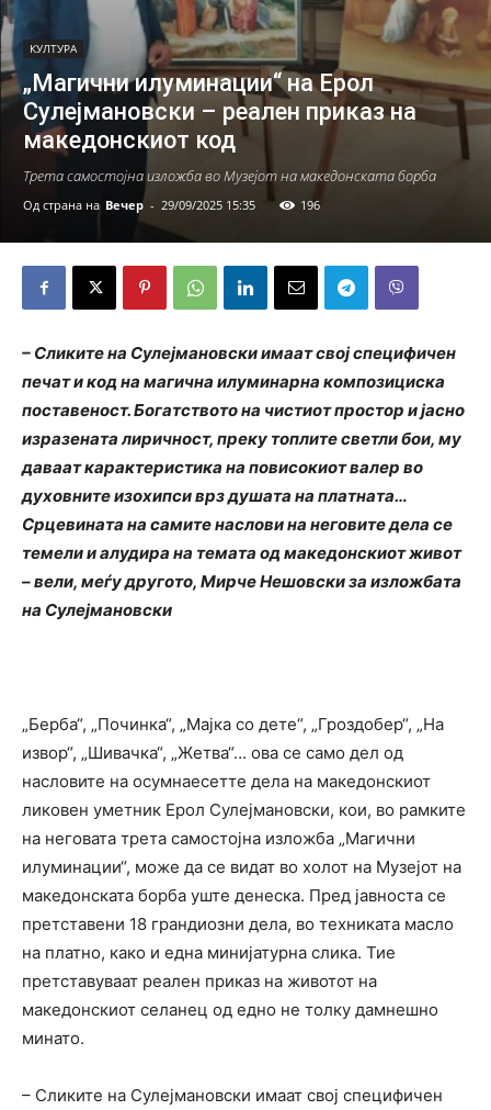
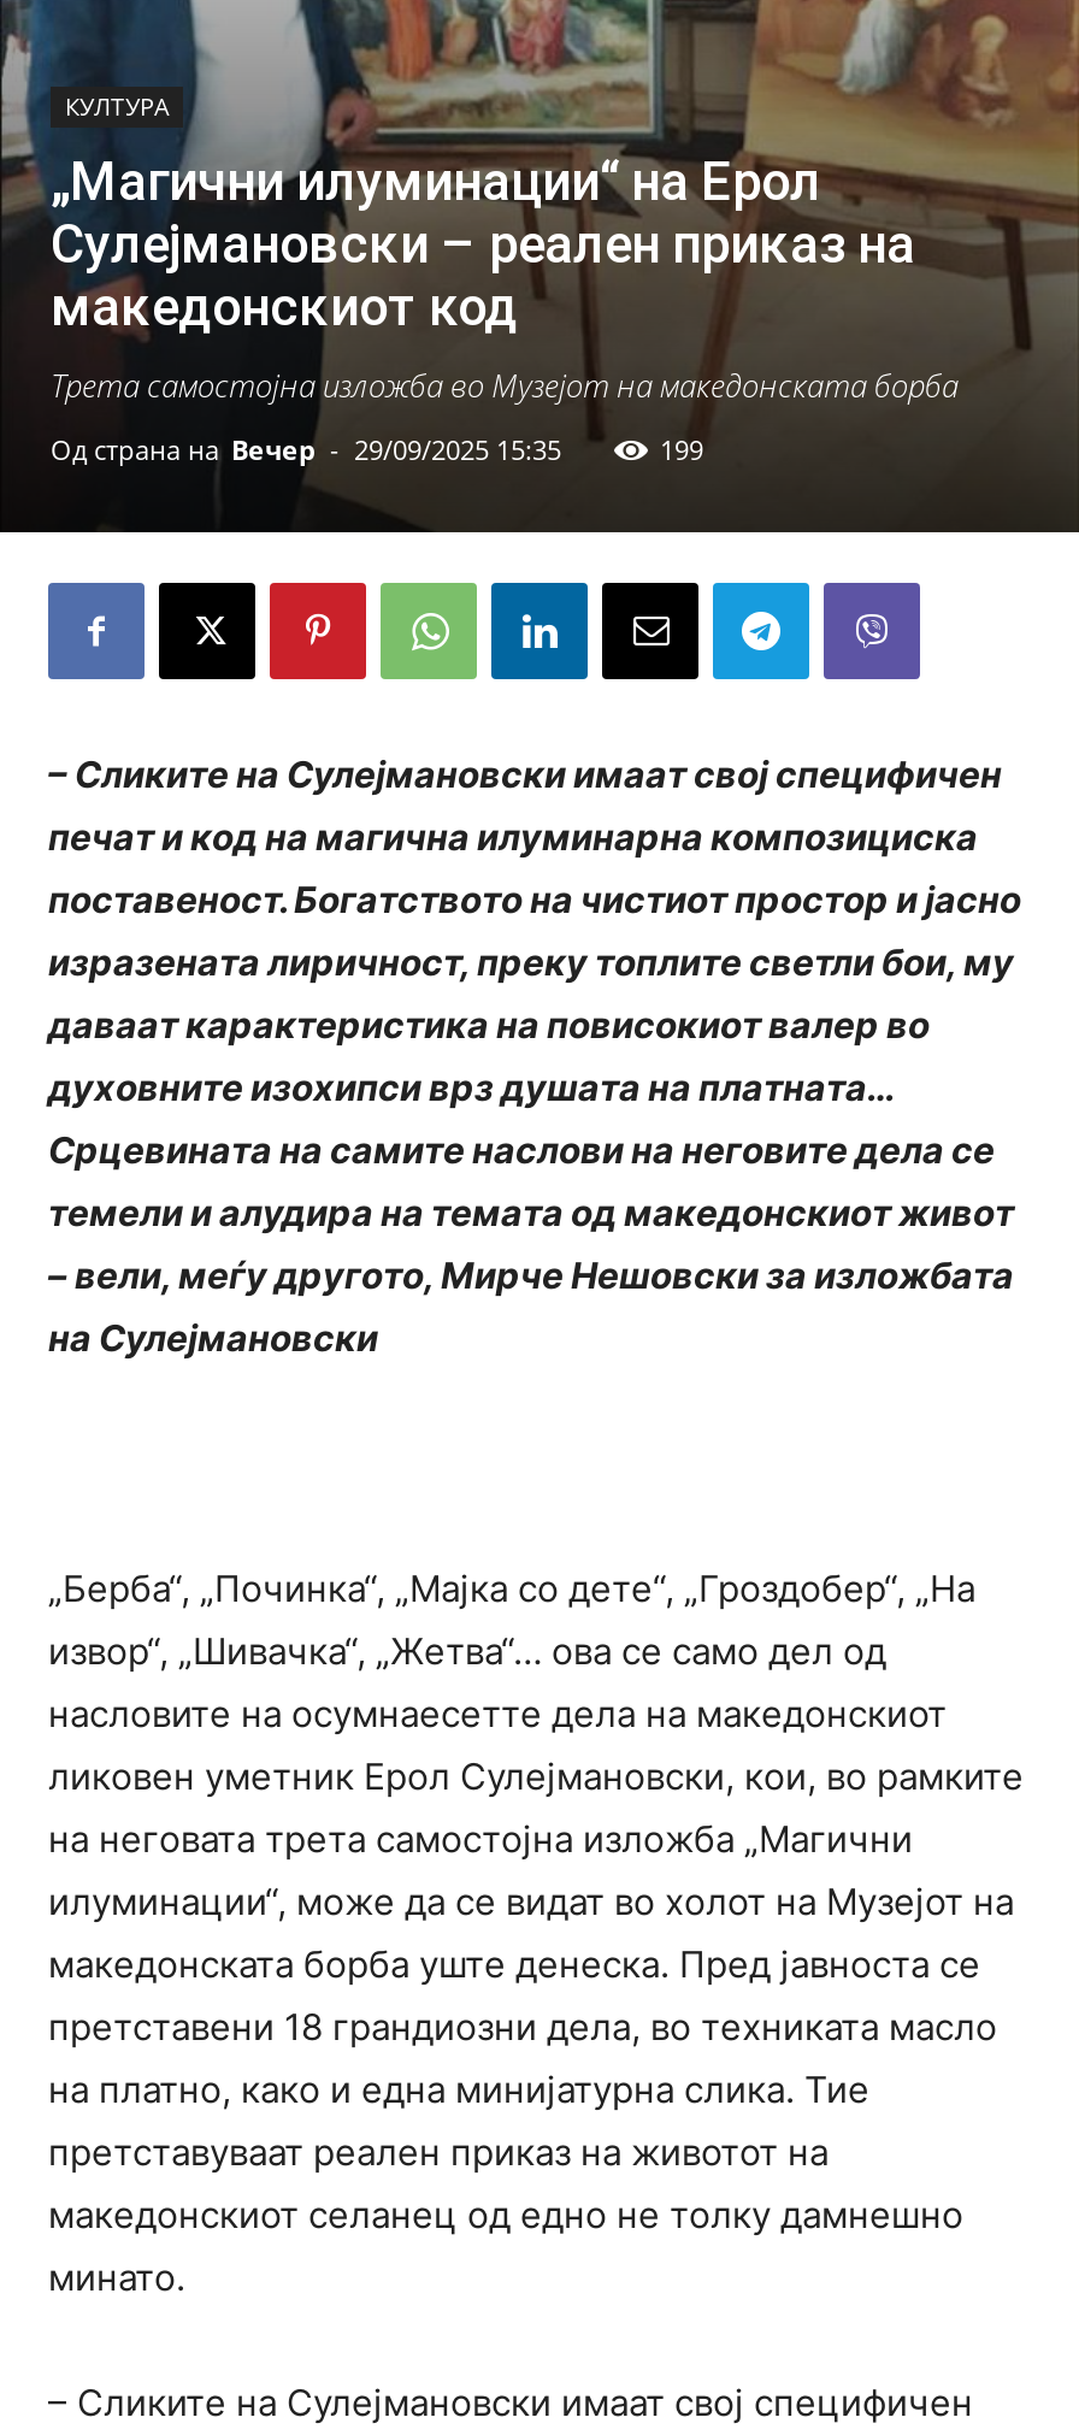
- 196
+ 199
